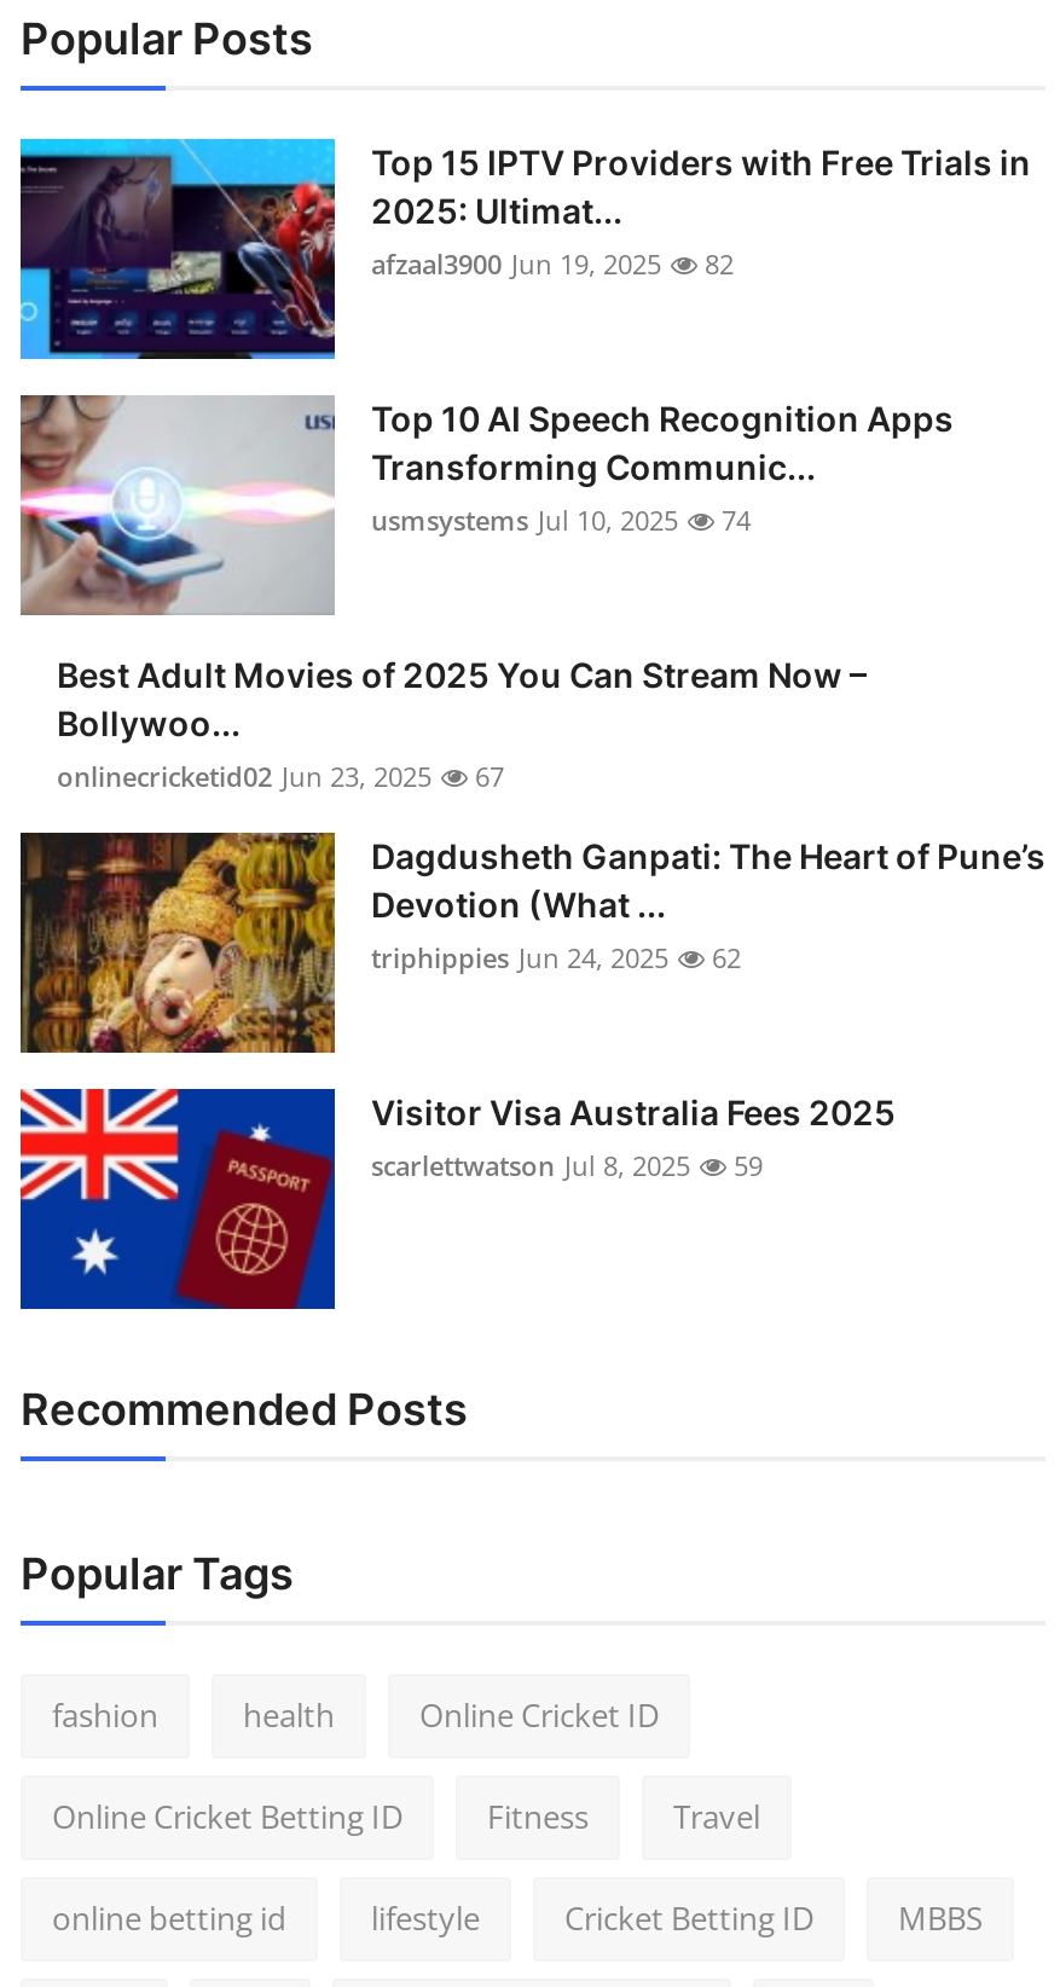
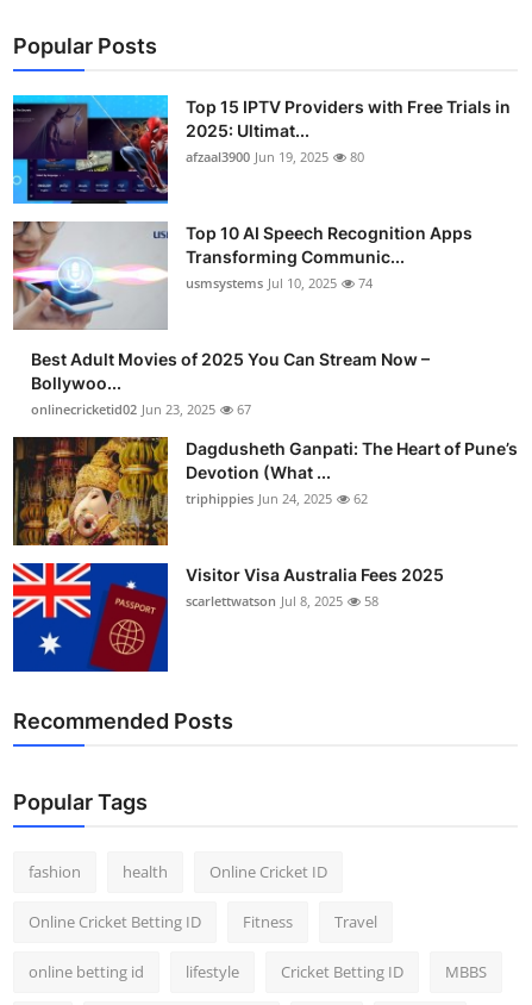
- afzaal3900 Jun 19, 2025 82
+ afzaal3900 Jun 19, 2025 80

- scarlettwatson Jul 8, 2025 59
+ scarlettwatson Jul 8, 2025 58
